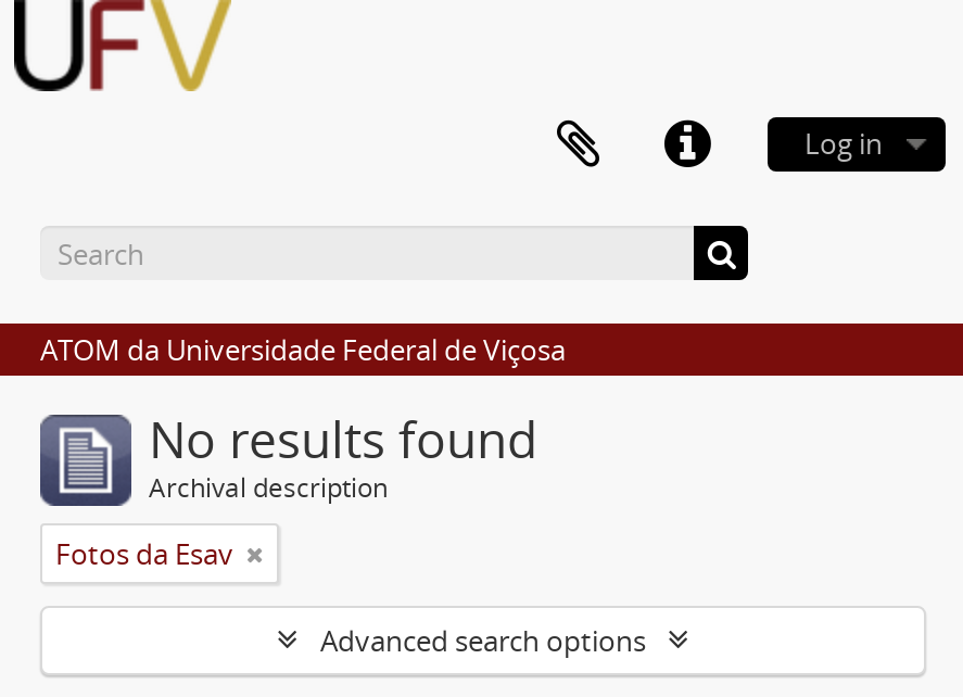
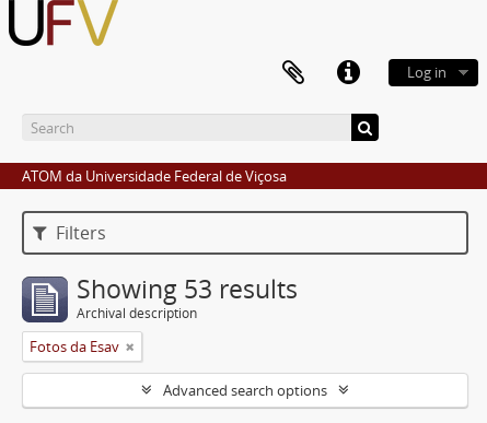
- No results found
+ Filters
+ Showing 53 results
